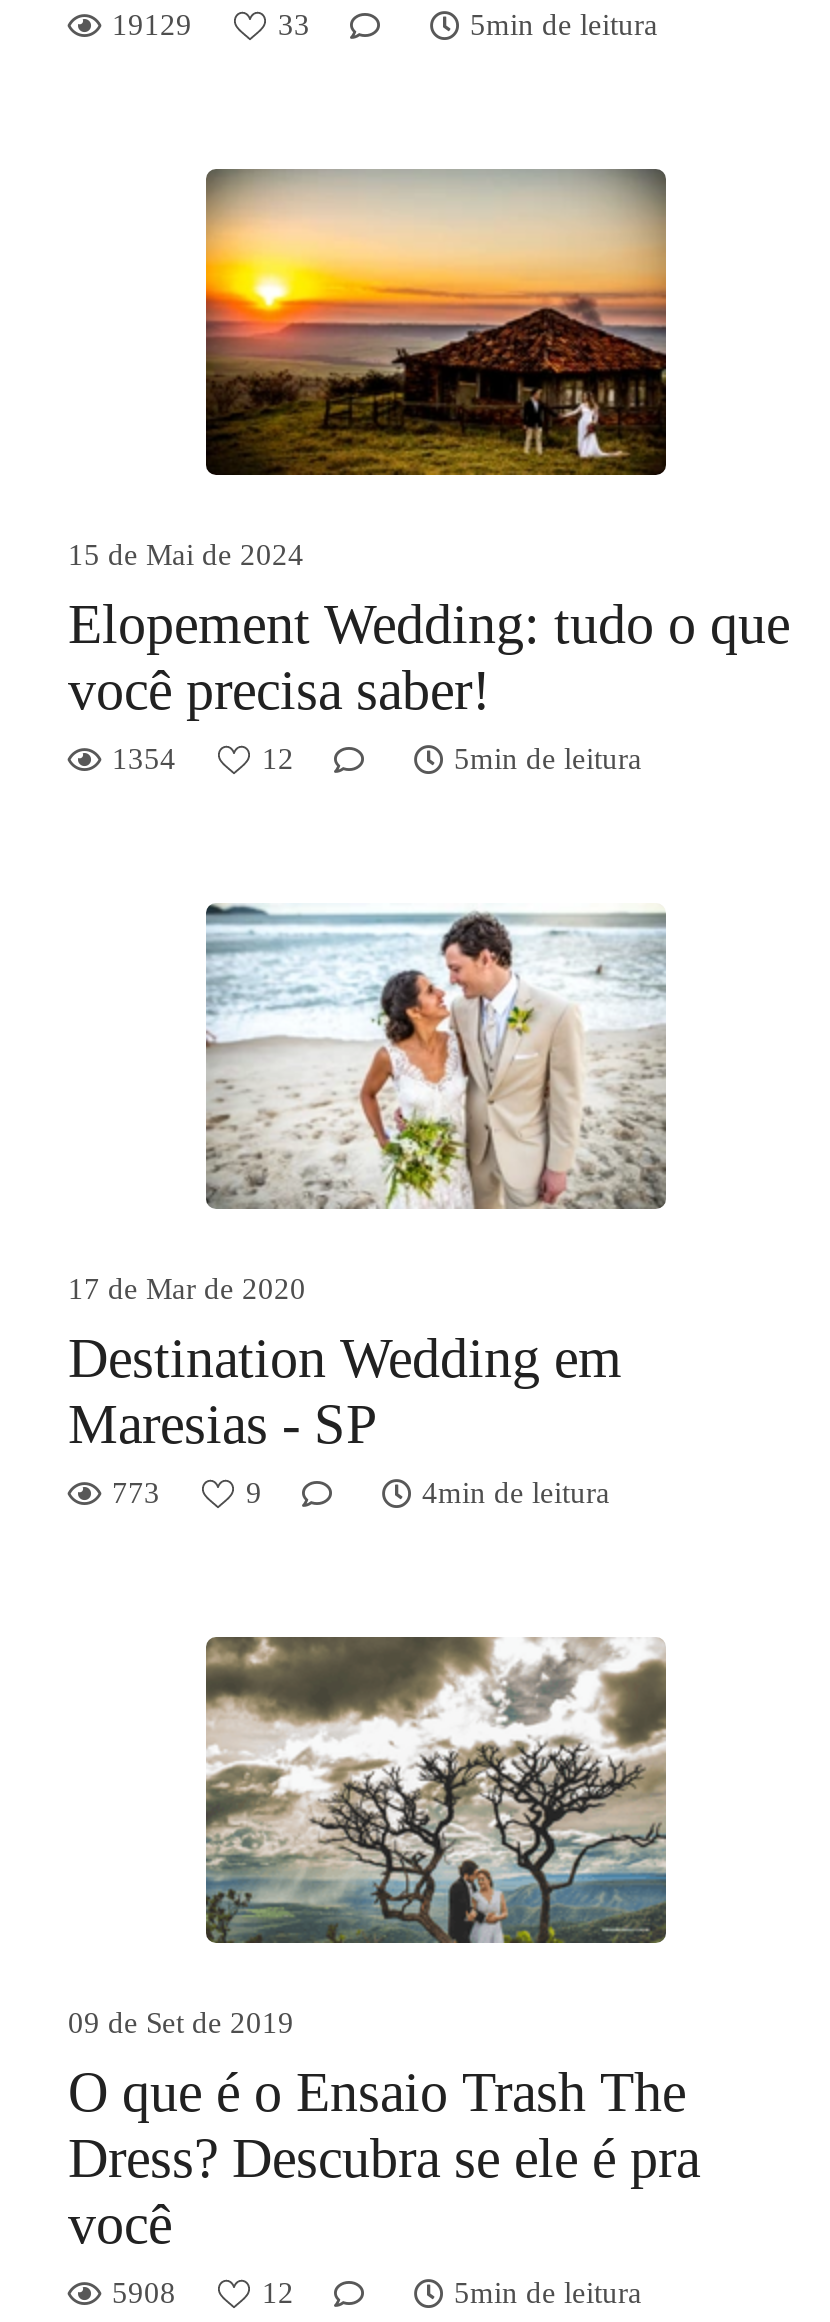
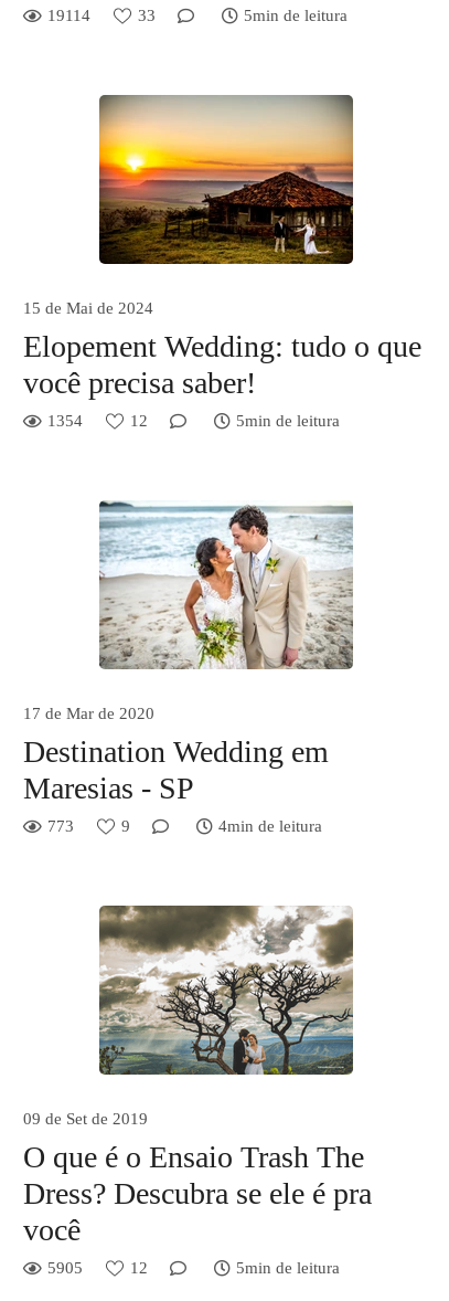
- 19129
+ 19114

- 5908
+ 5905
